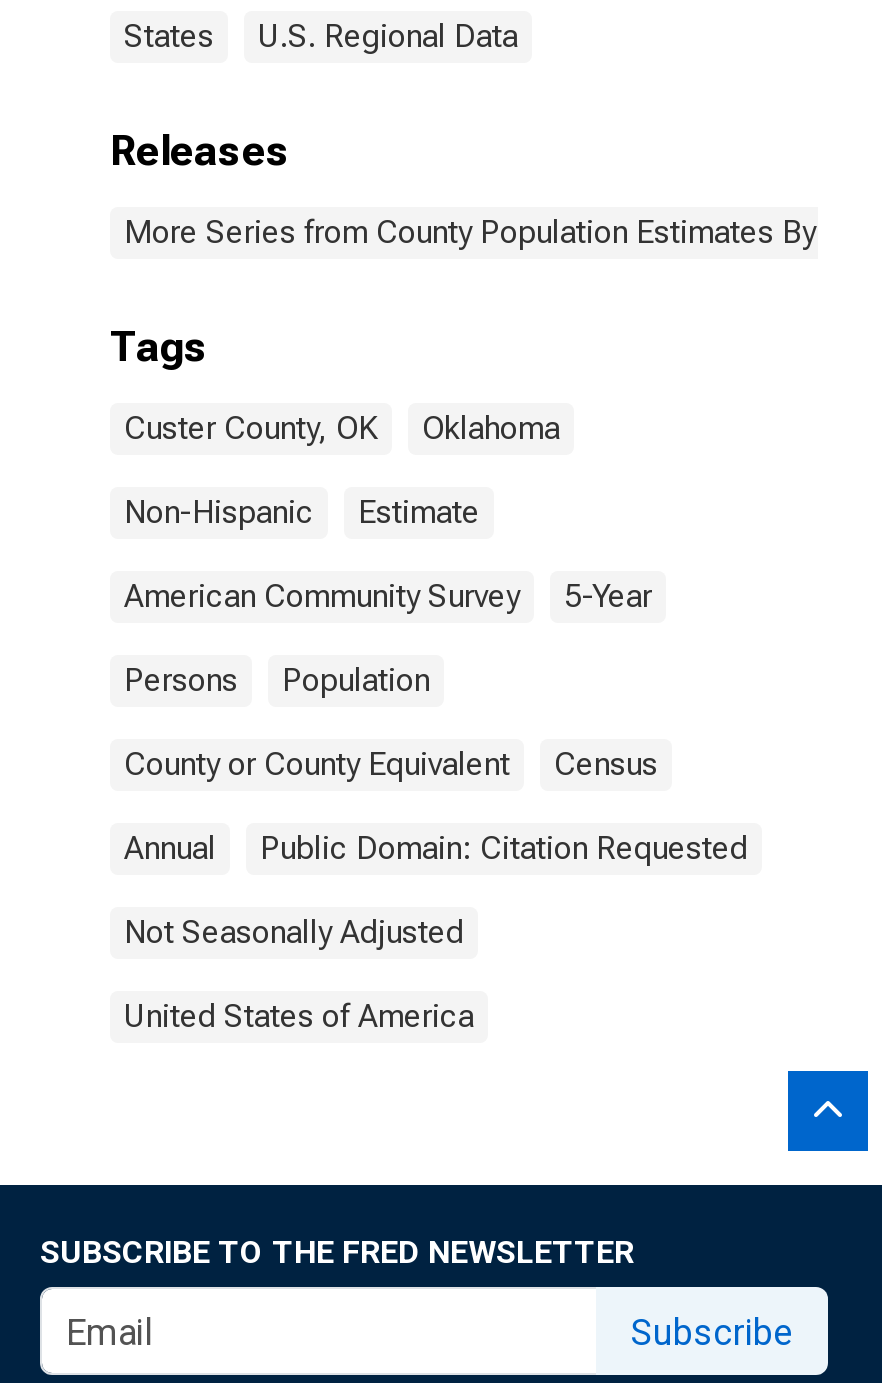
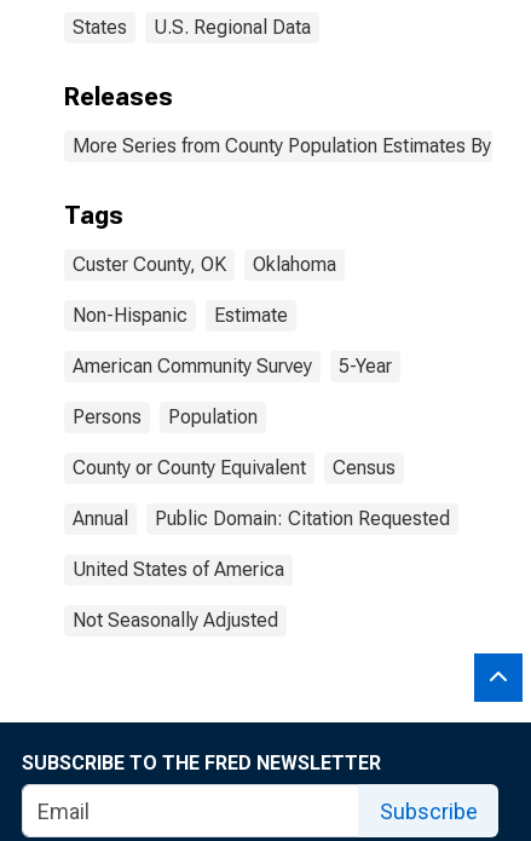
moved down: Not Seasonally Adjusted

moved up: United States of America
